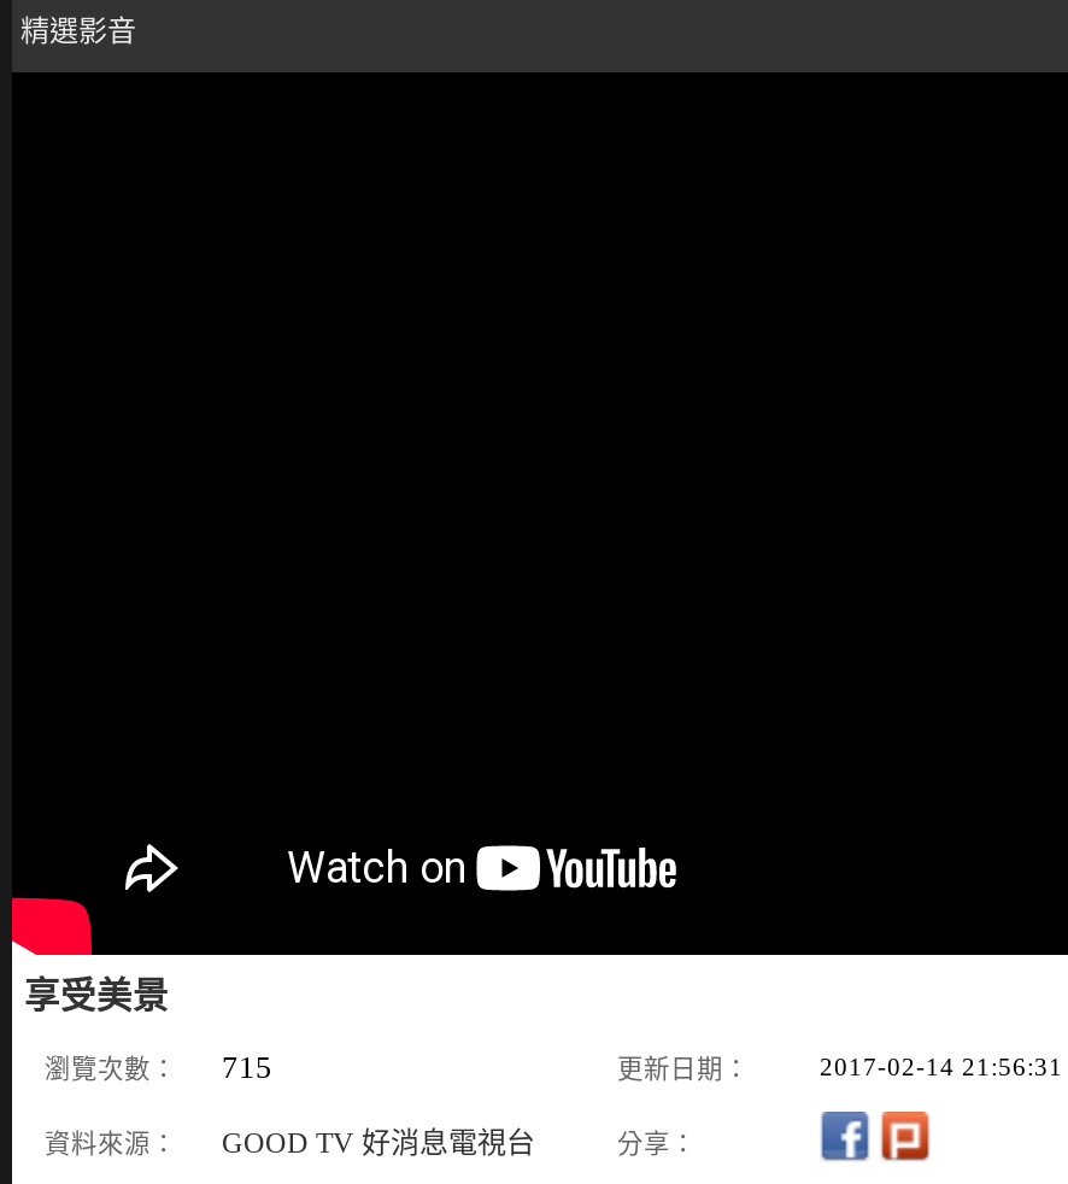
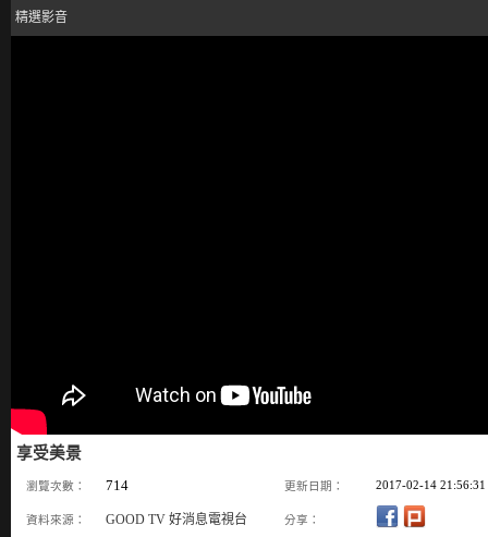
- 瀏覽次數： 715
+ 瀏覽次數： 714
